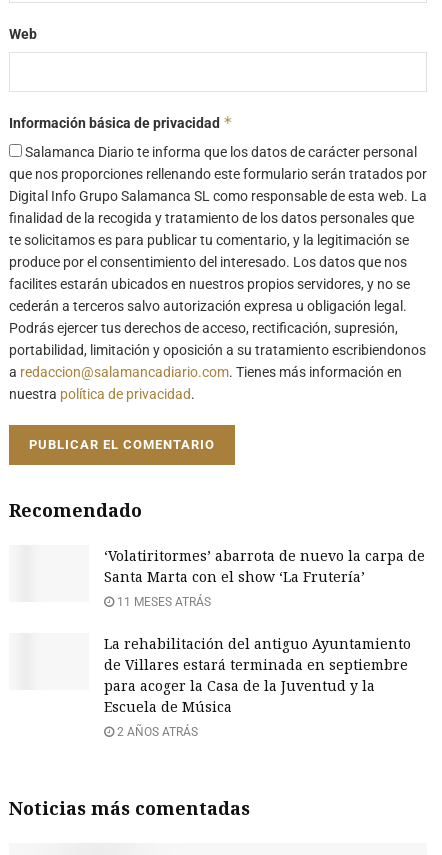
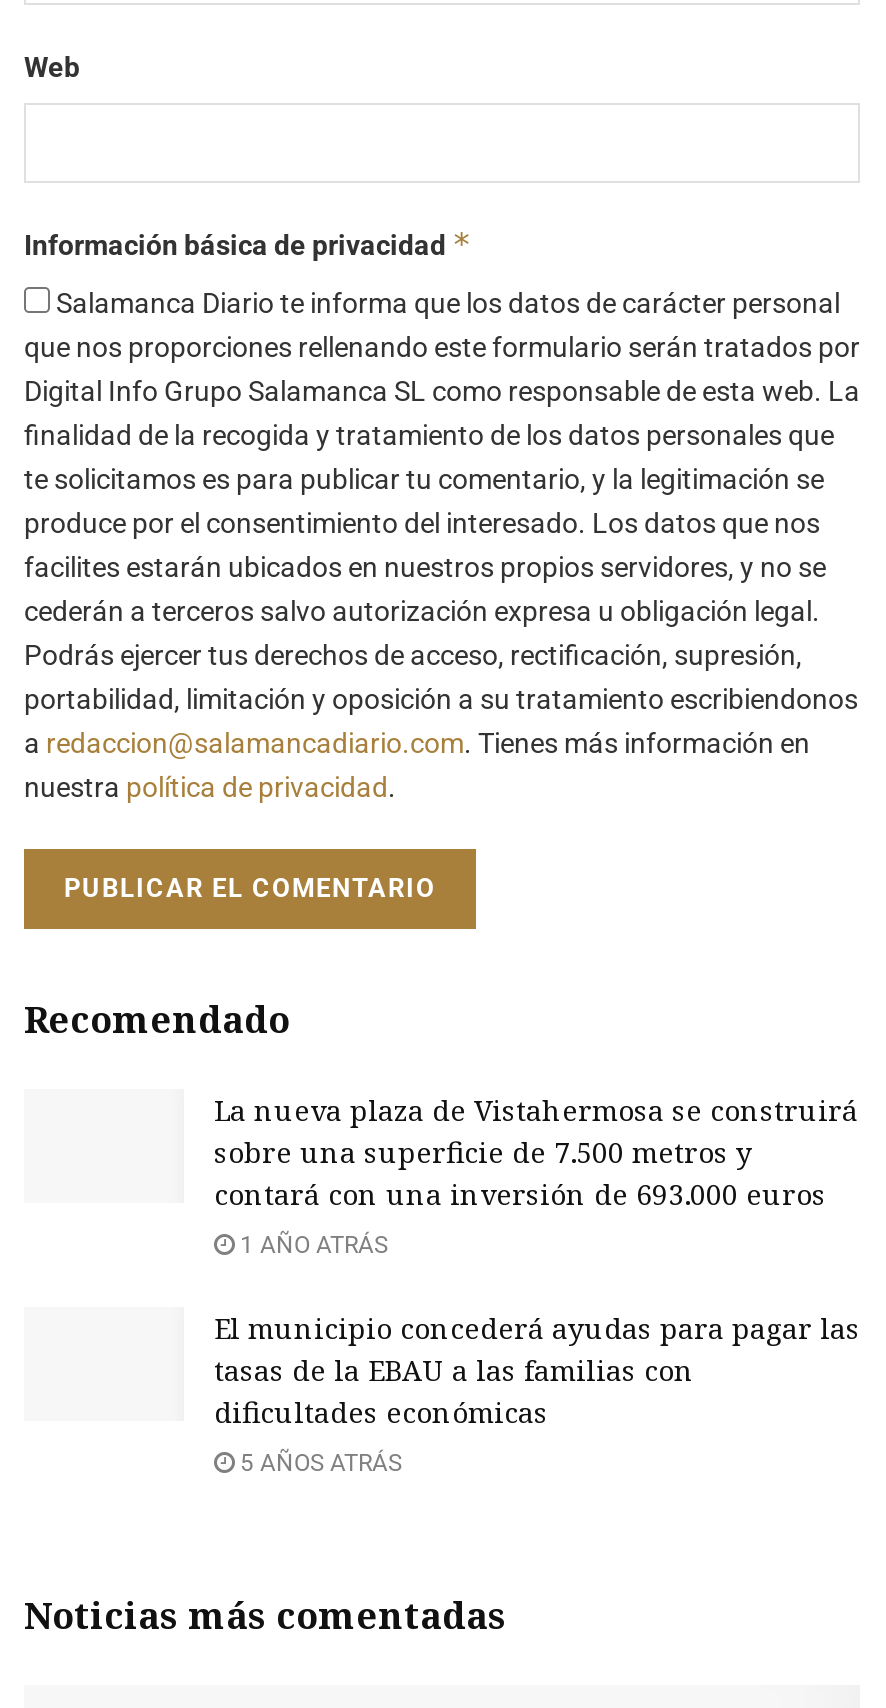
- ‘Volatiritormes’ abarrota de nuevo la carpa de
- Santa Marta con el show ‘La Frutería’
+ La nueva plaza de Vistahermosa se construirá
+ sobre una superficie de 7.500 metros y
+ contará con una inversión de 693.000 euros

- 11 MESES ATRÁS
+ 1 AÑO ATRÁS

- La rehabilitación del antiguo Ayuntamiento
- de Villares estará terminada en septiembre
- para acoger la Casa de la Juventud y la
- Escuela de Música
+ El municipio concederá ayudas para pagar las
+ tasas de la EBAU a las familias con
+ dificultades económicas

- 2 AÑOS ATRÁS
+ 5 AÑOS ATRÁS
